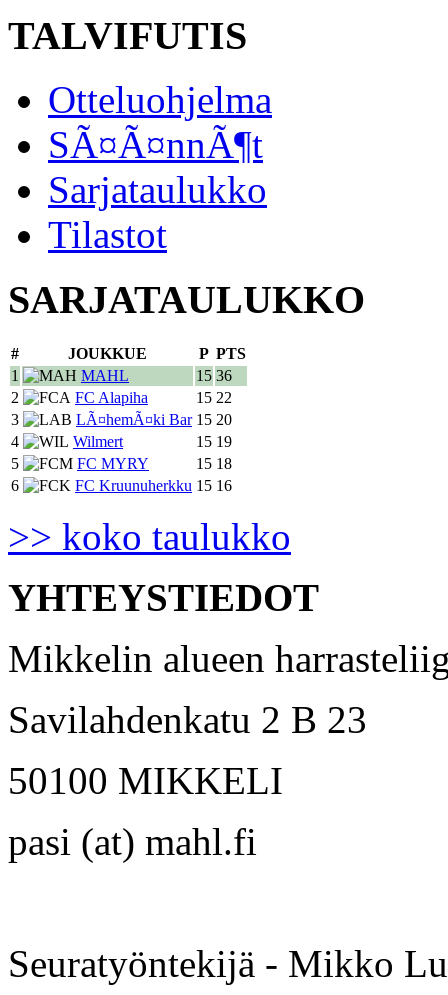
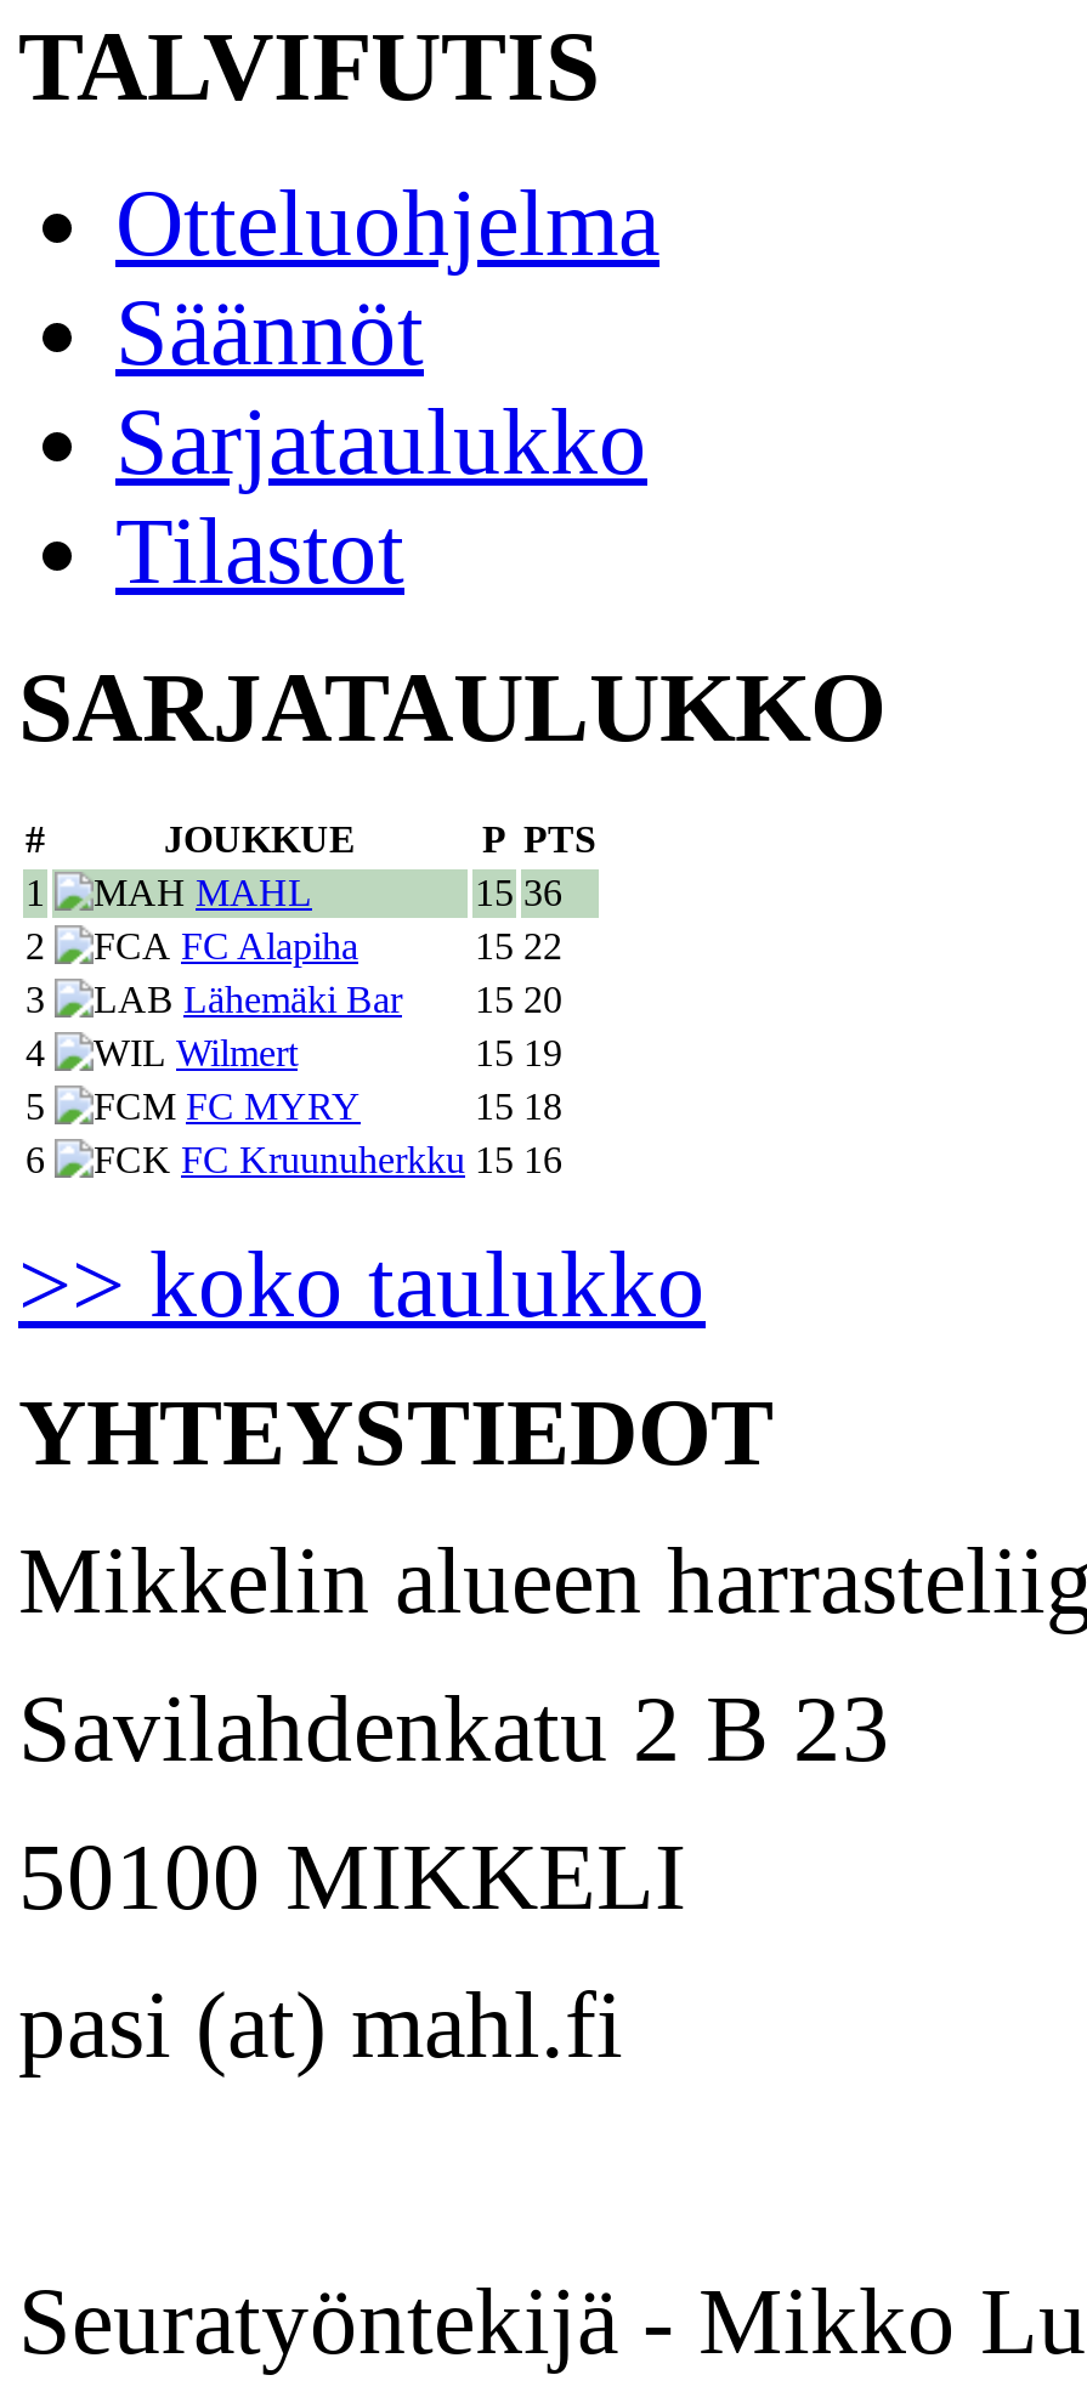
- SÃ¤Ã¤nnÃ¶t
+ Säännöt

- LÃ¤hemÃ¤ki Bar 15 20
+ Lähemäki Bar
+ 15 20
